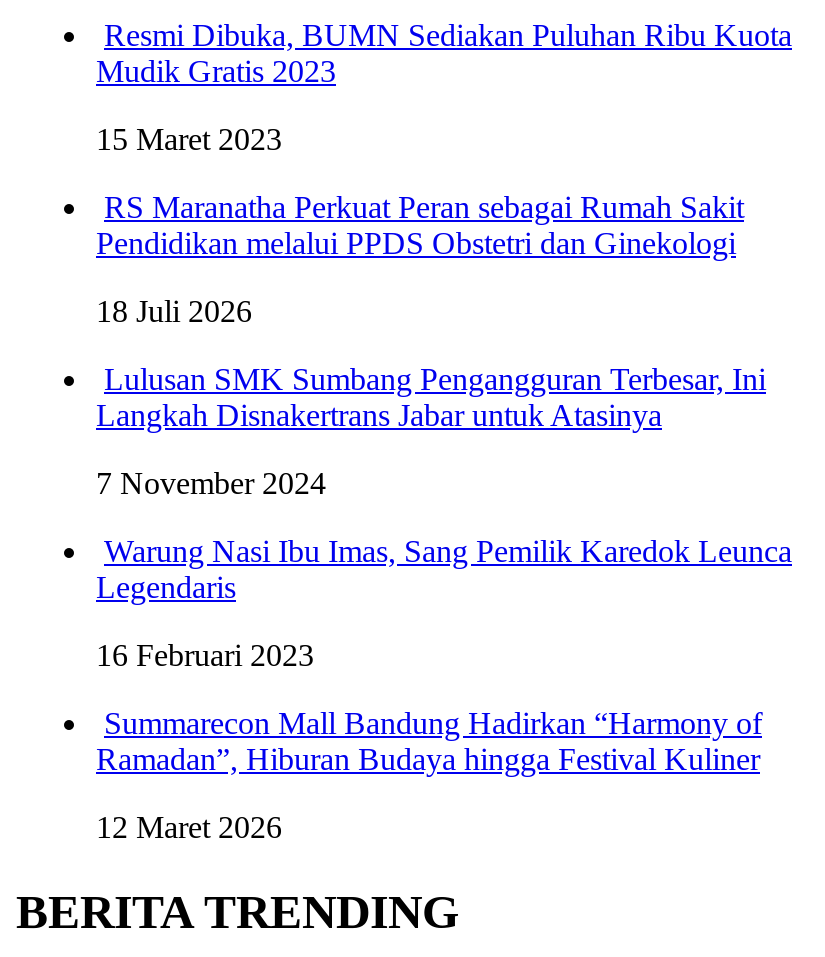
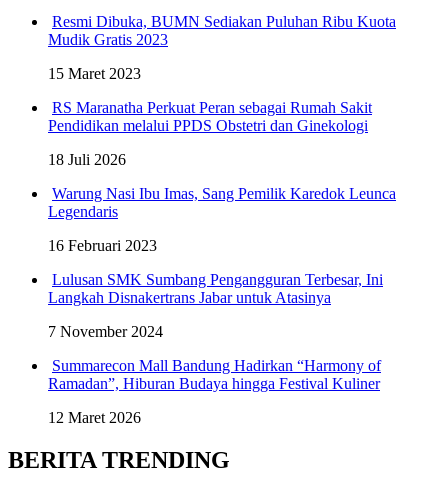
moved down: Lulusan SMK Sumbang Pengangguran Terbesar, Ini | Langkah Disnakertrans Jabar untuk Atasinya | 7 November 2024

moved up: Warung Nasi Ibu Imas, Sang Pemilik Karedok Leunca | Legendaris | 16 Februari 2023
